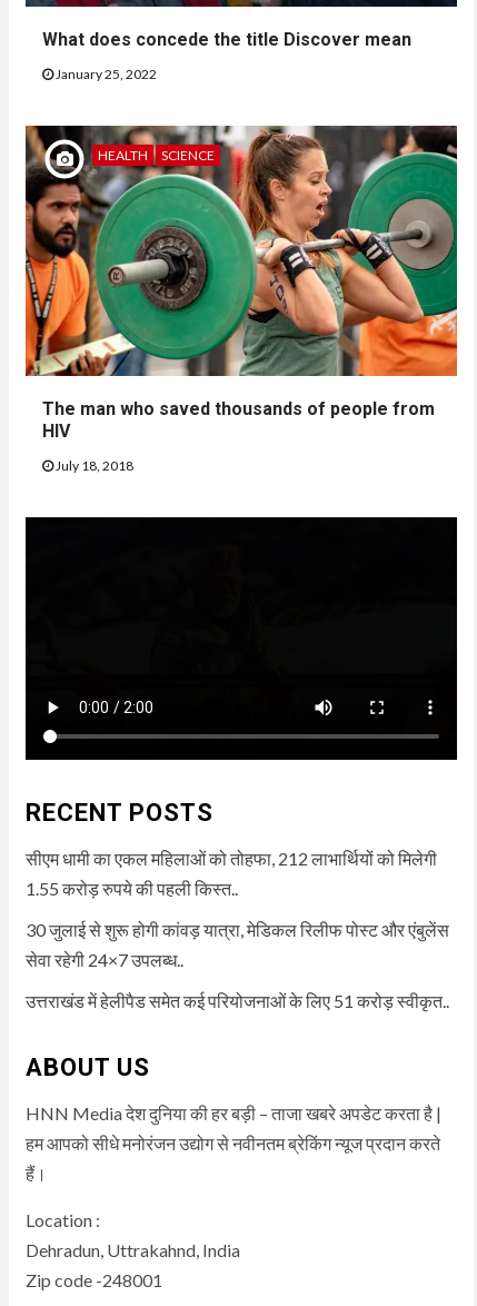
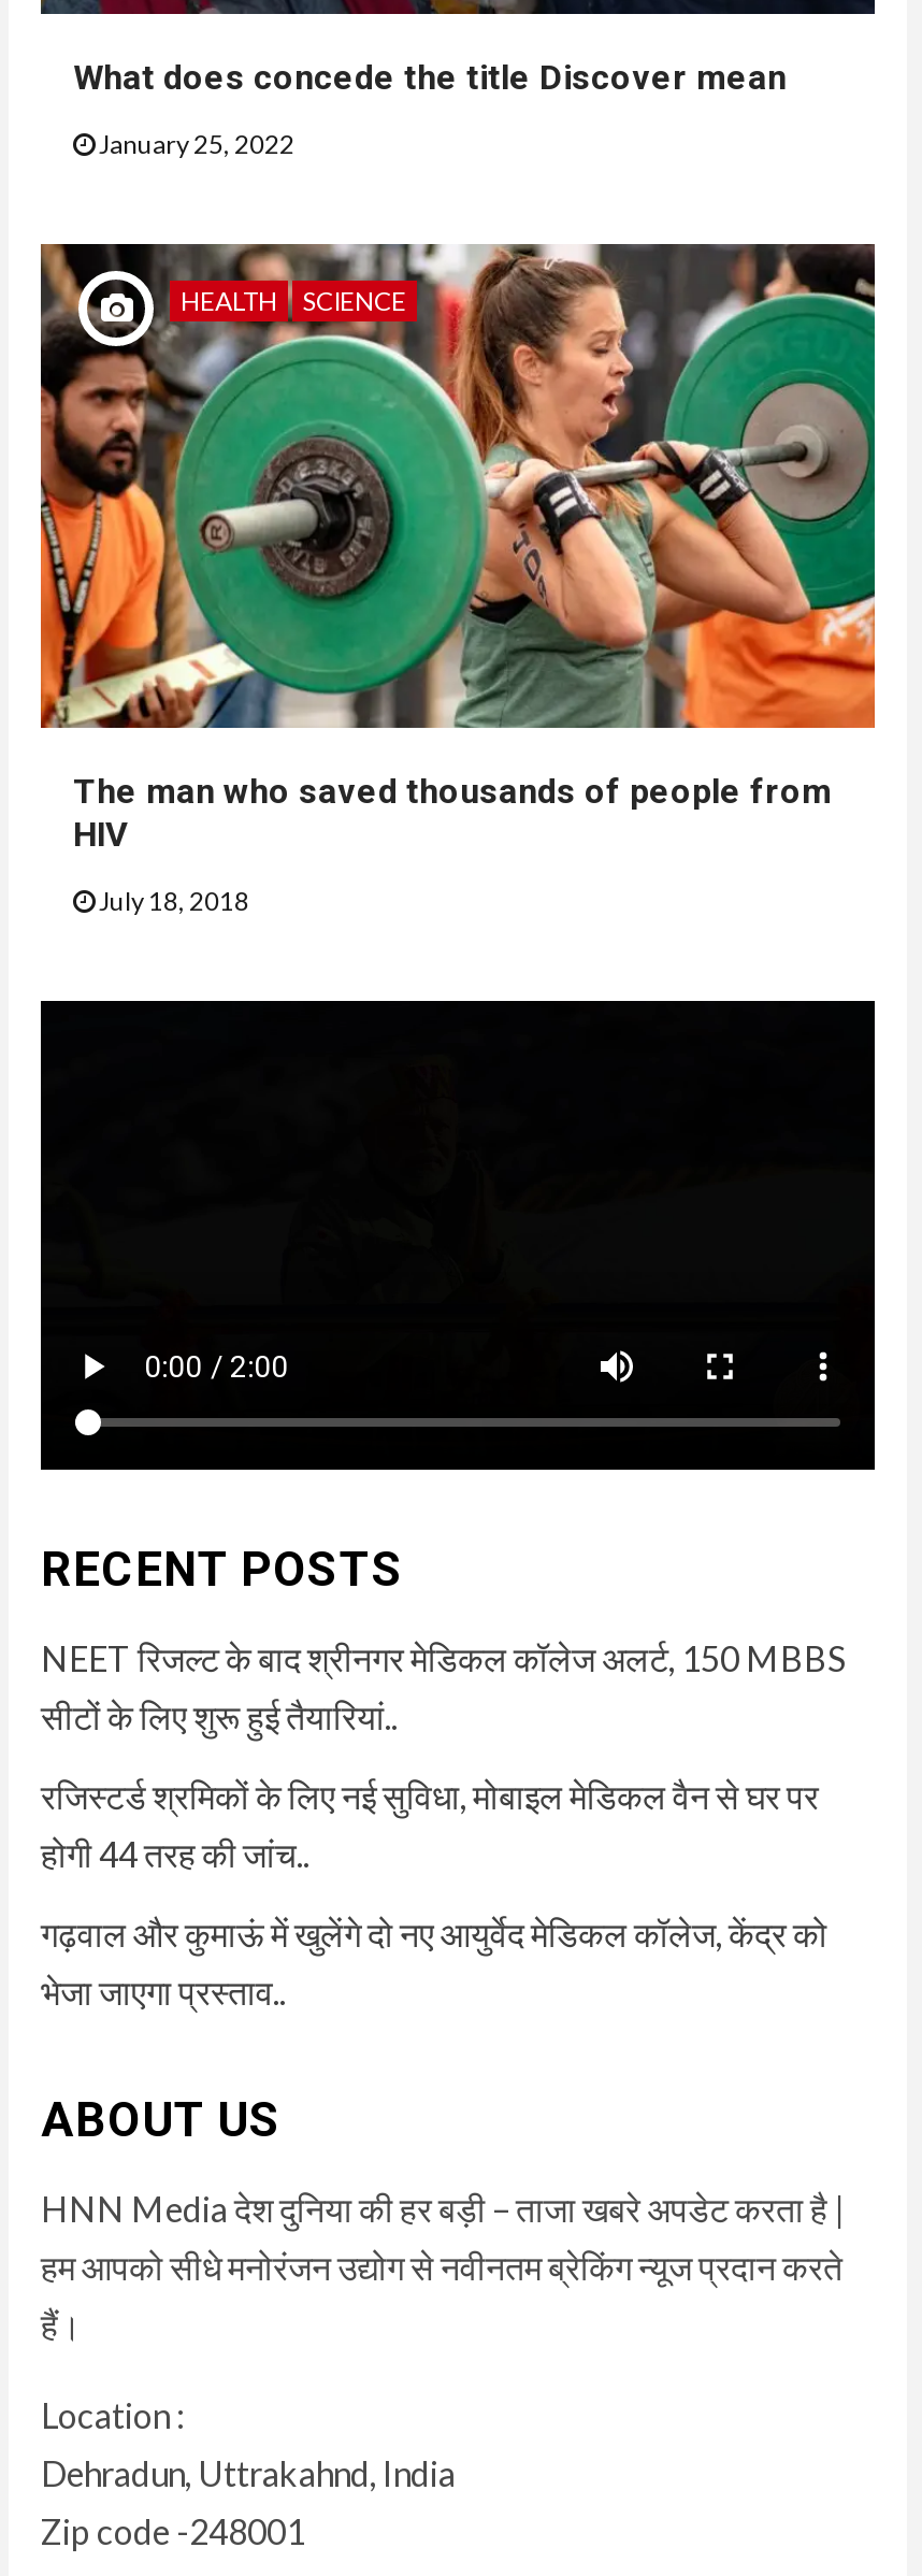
- सीएम धामी का एकल महिलाओं को तोहफा, 212 लाभार्थियों को मिलेगी
- 1.55 करोड़ रुपये की पहली किस्त..
+ NEET रिजल्ट के बाद श्रीनगर मेडिकल कॉलेज अलर्ट, 150 MBBS
+ सीटों के लिए शुरू हुई तैयारियां..

- 30 जुलाई से शुरू होगी कांवड़ यात्रा, मेडिकल रिलीफ पोस्ट और एंबुलेंस
- सेवा रहेगी 24×7 उपलब्ध..
+ रजिस्टर्ड श्रमिकों के लिए नई सुविधा, मोबाइल मेडिकल वैन से घर पर
+ होगी 44 तरह की जांच..

- उत्तराखंड में हेलीपैड समेत कई परियोजनाओं के लिए 51 करोड़ स्वीकृत..
+ गढ़वाल और कुमाऊं में खुलेंगे दो नए आयुर्वेद मेडिकल कॉलेज, केंद्र को
+ भेजा जाएगा प्रस्ताव..
